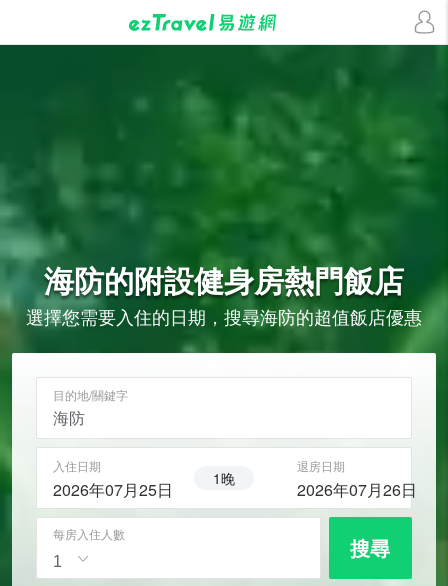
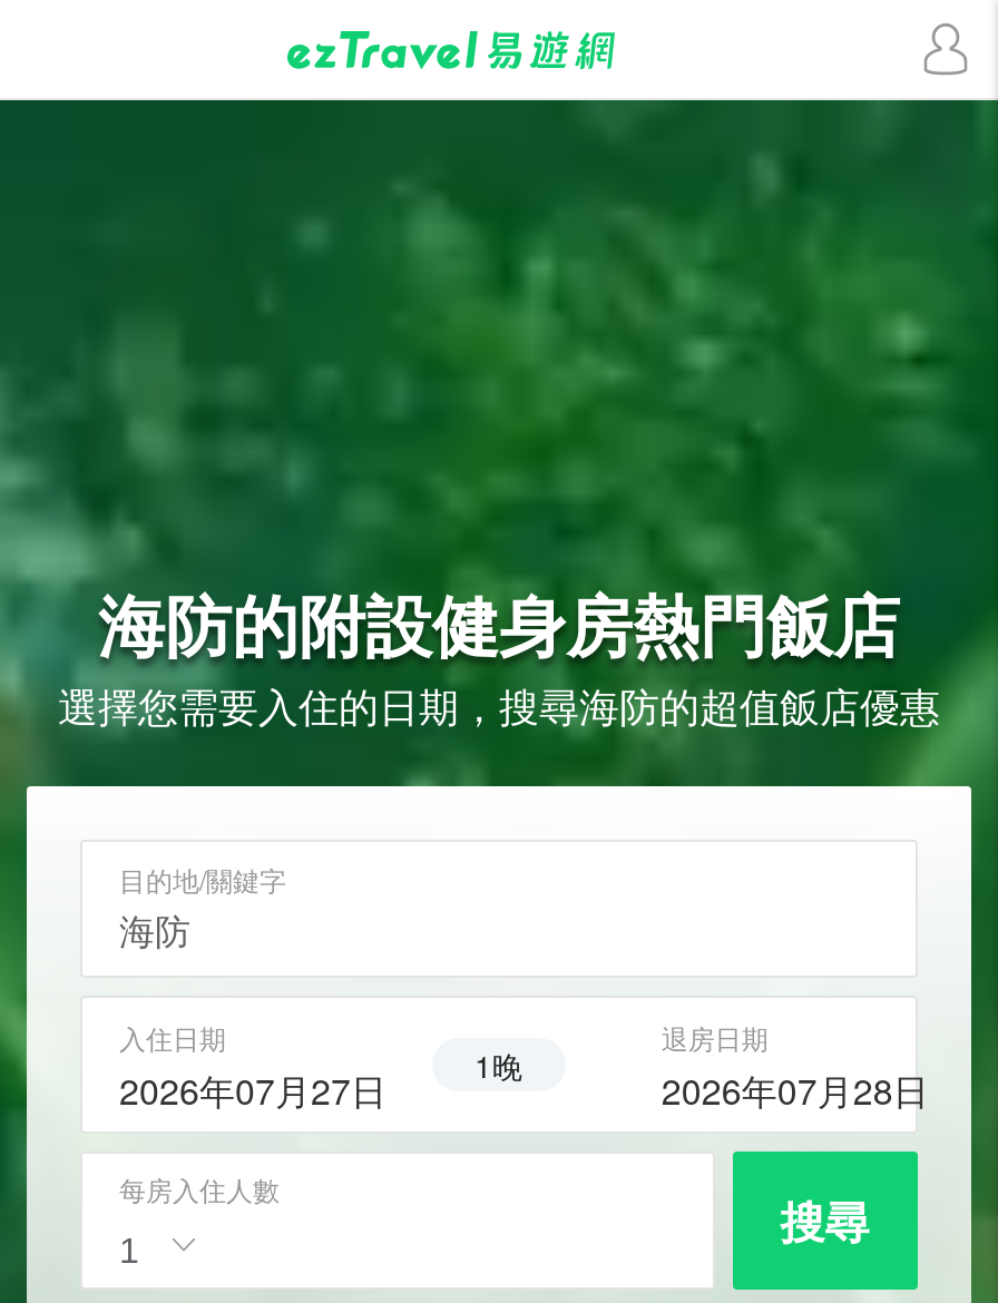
- 2026年07月25日 1晚
+ 2026年07月27日 1晚

- 2026年07月26日
+ 2026年07月28日
